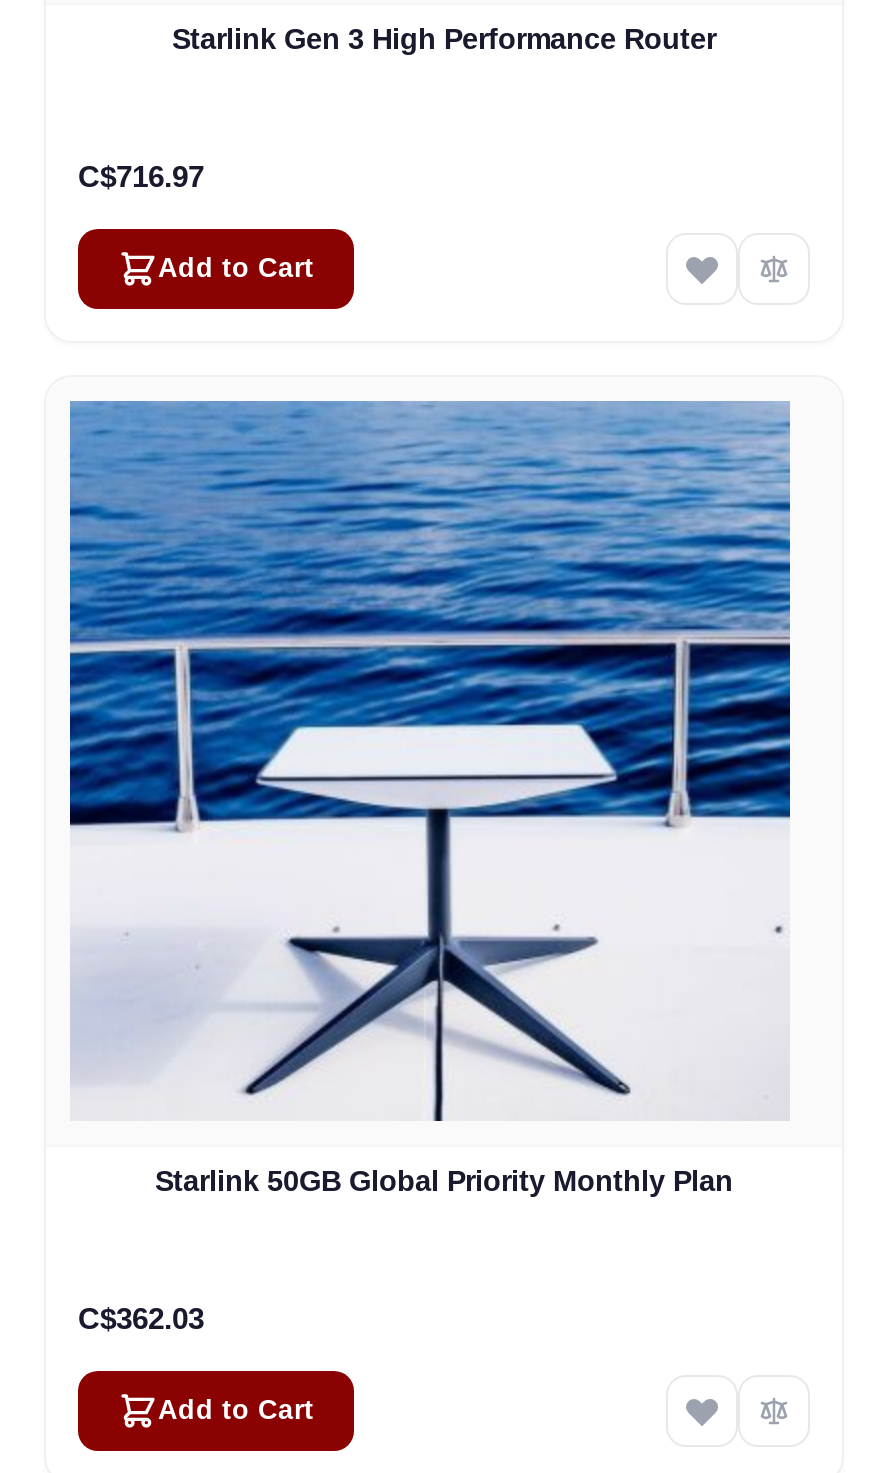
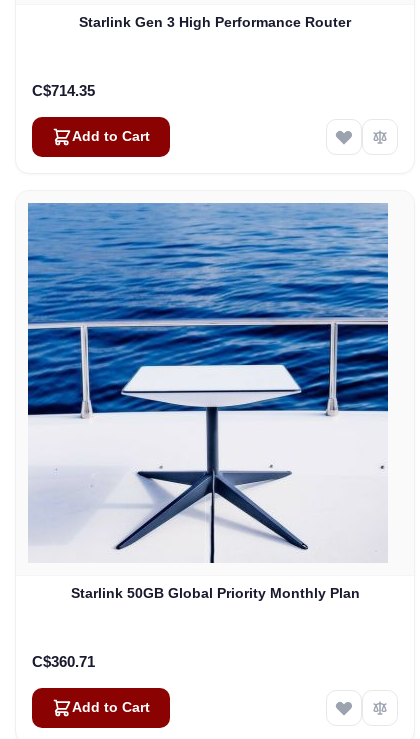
- C$716.97
+ C$714.35

- C$362.03
+ C$360.71
